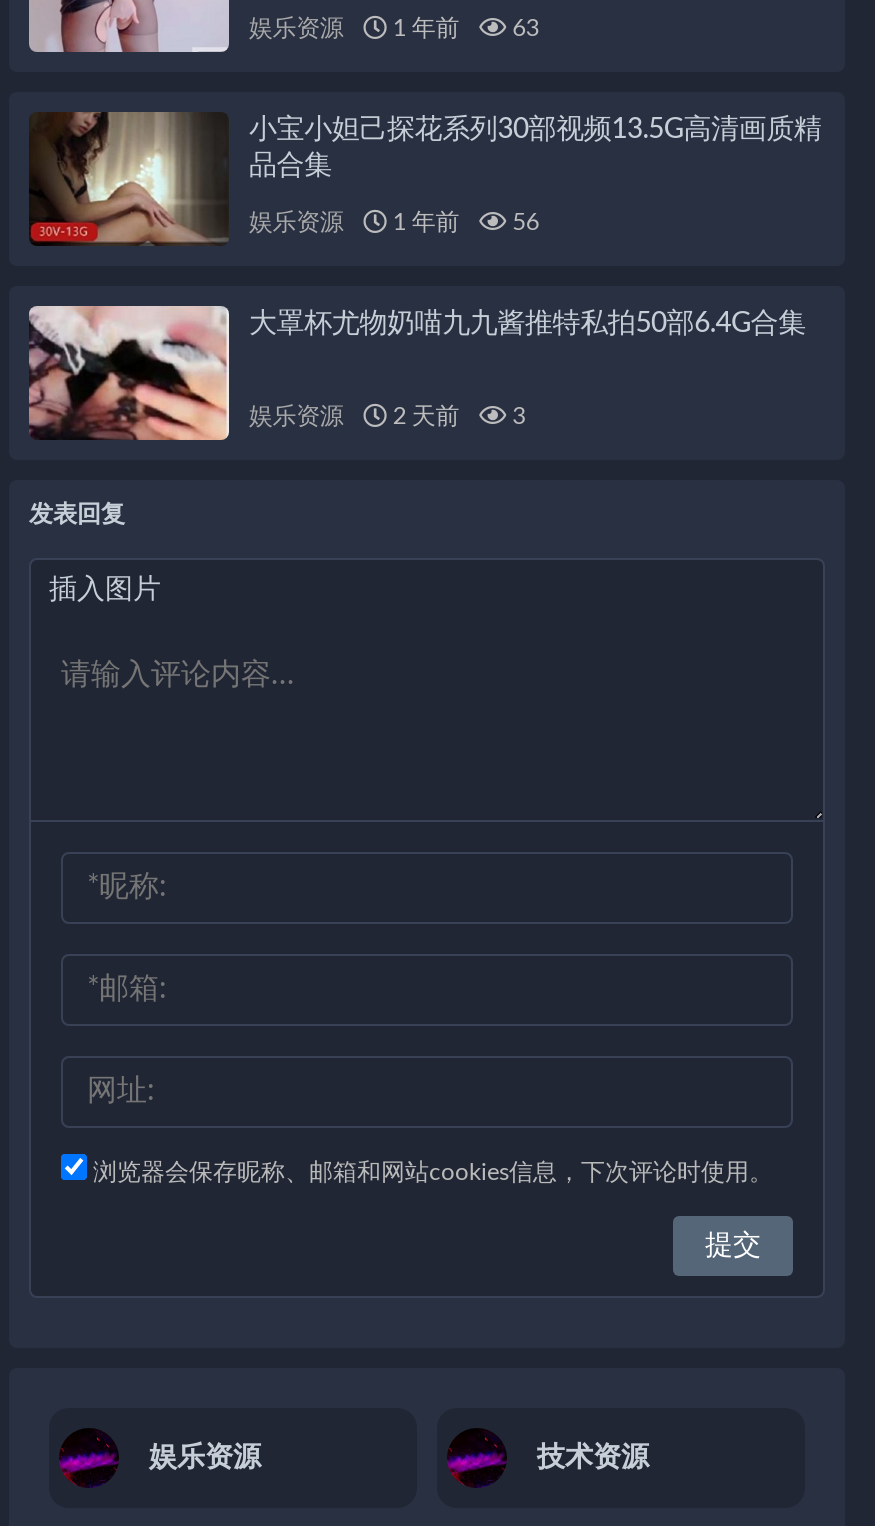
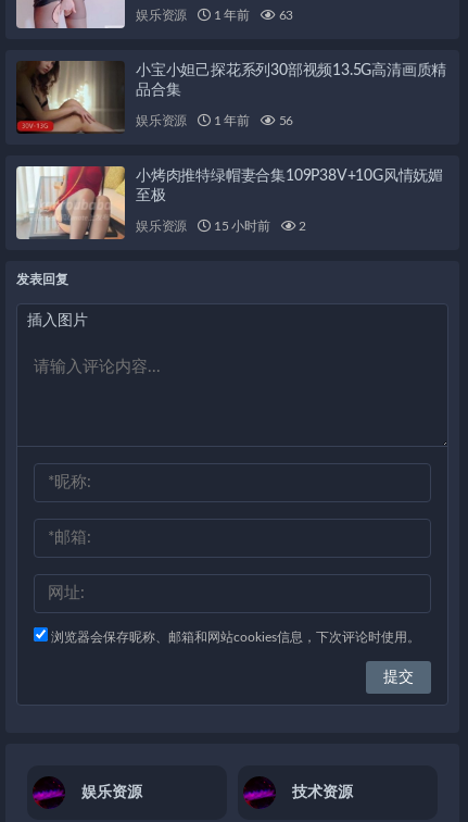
- [image]
- 大罩杯尤物奶喵九九酱推特私拍50部6.4G合集
+ [image]
+ 小烤肉推特绿帽妻合集109P38V+10G风情妩媚
+ 至极

- 2 天前
- 3
+ 15 小时前
+ 2
